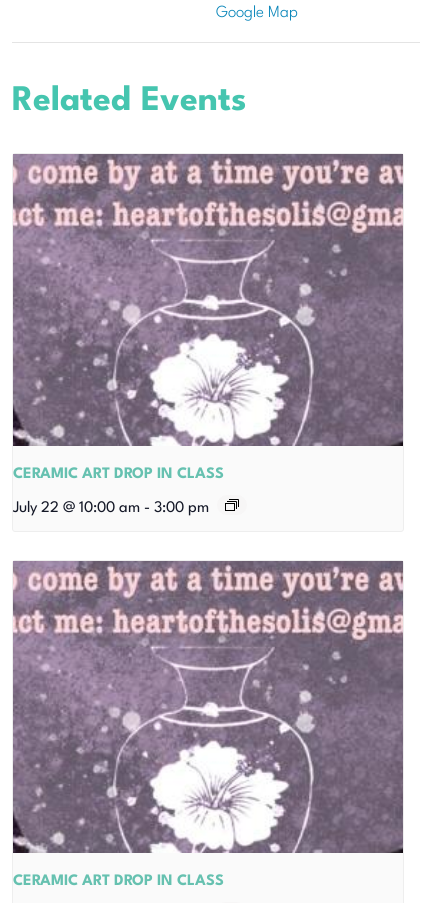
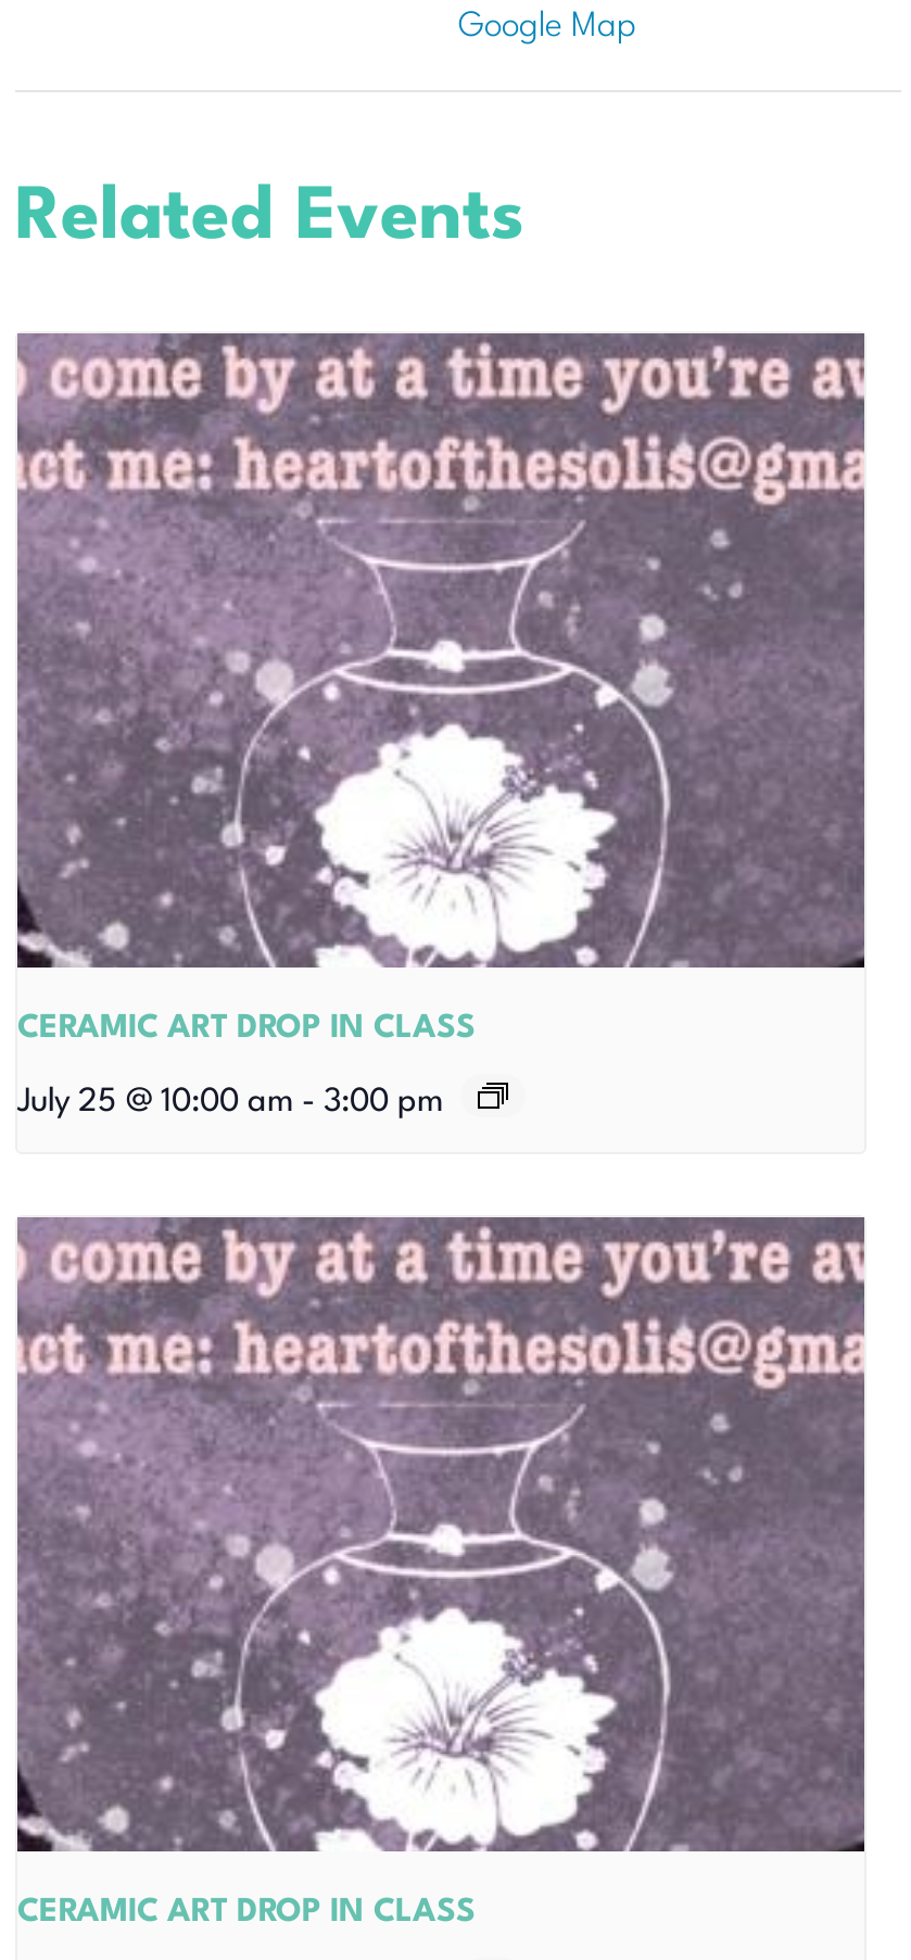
- July 22 @ 10:00 am - 3:00 pm
+ July 25 @ 10:00 am - 3:00 pm
